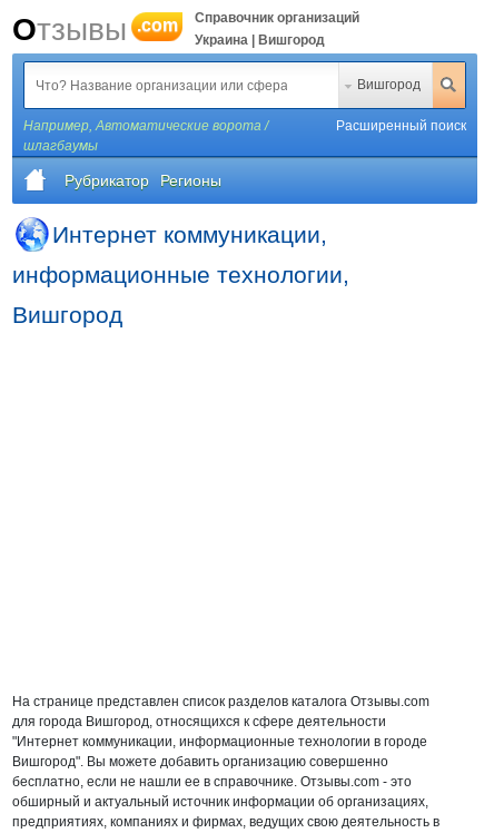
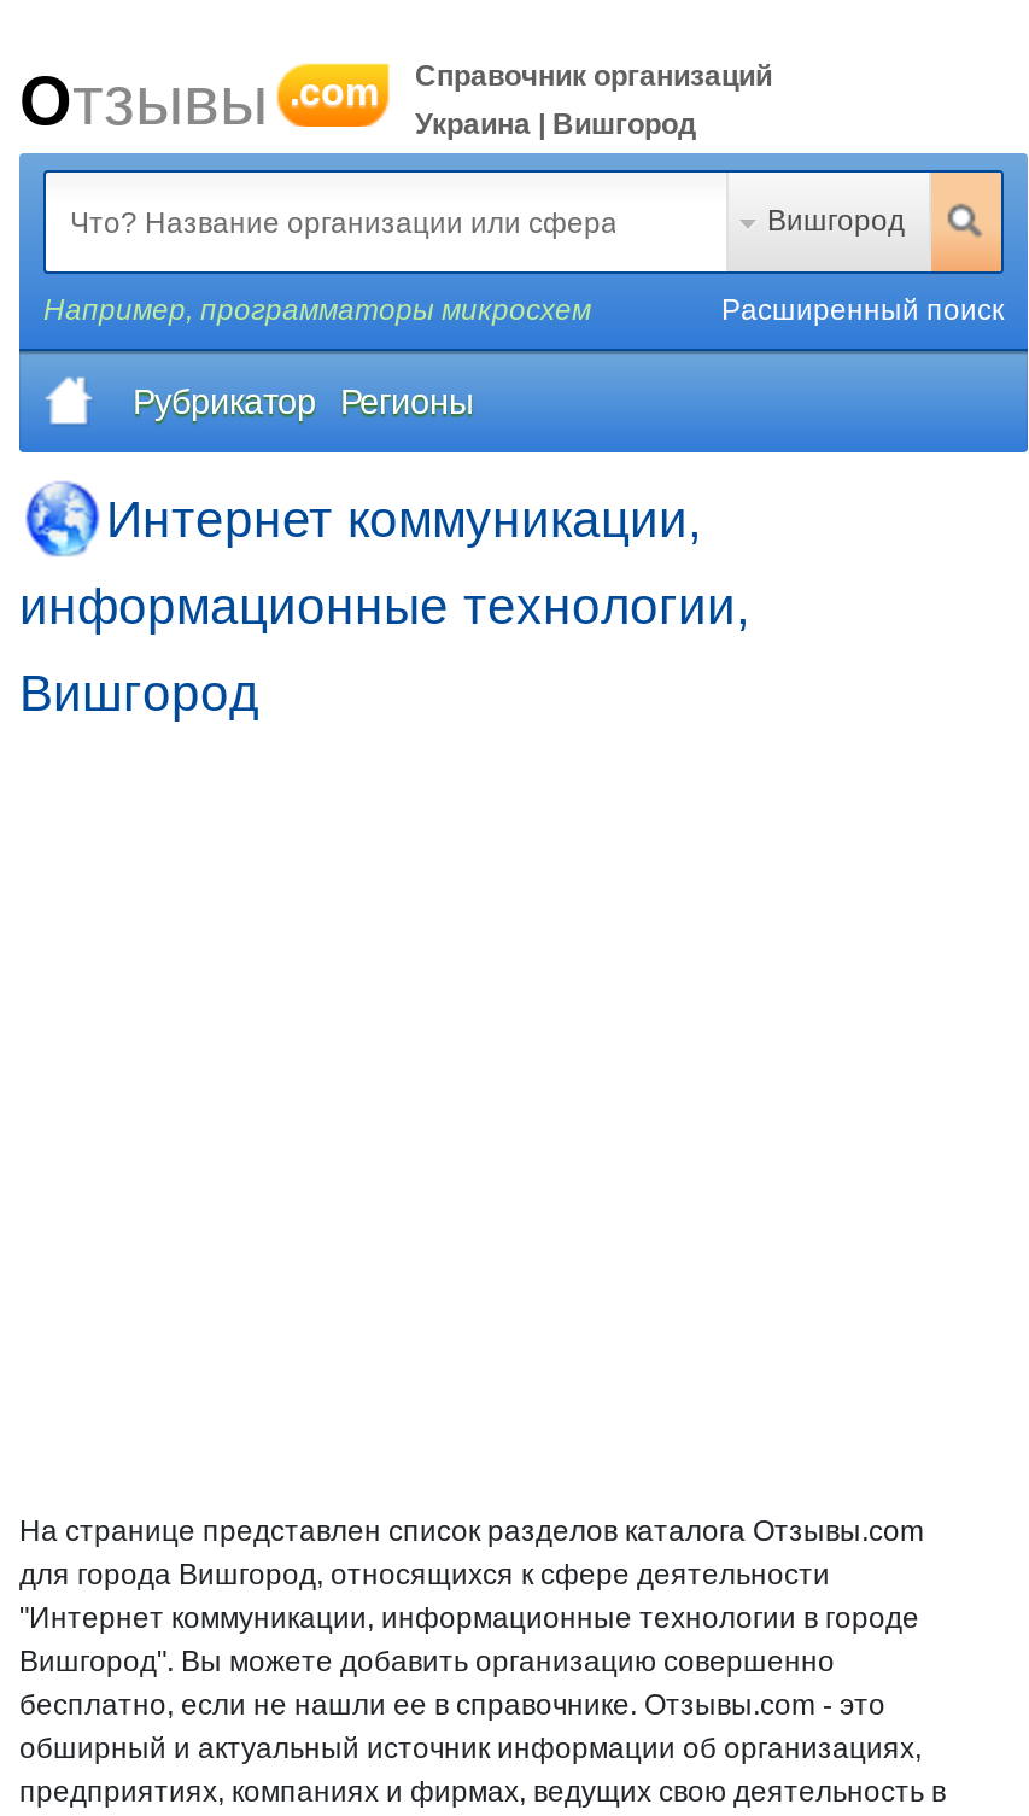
- Например, Автоматические ворота /
- шлагбаумы
+ Например, программаторы микросхем
